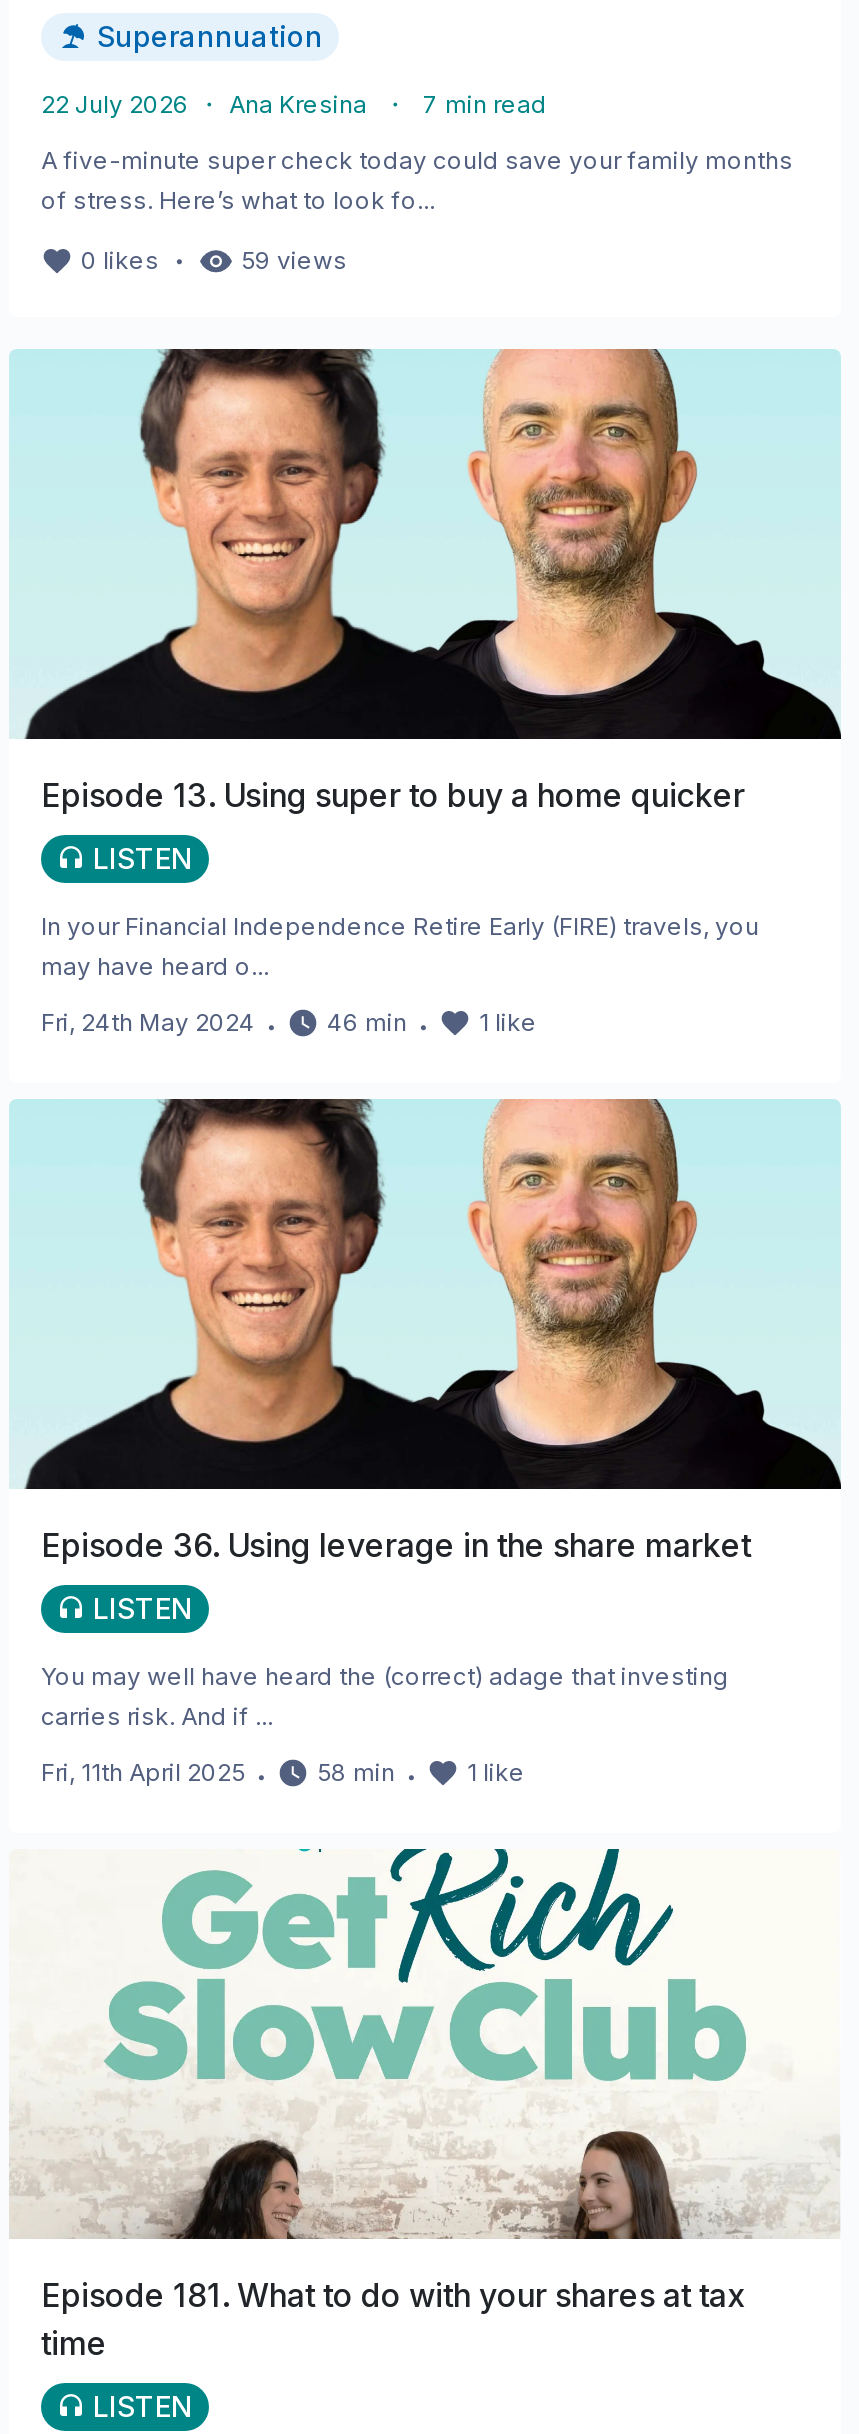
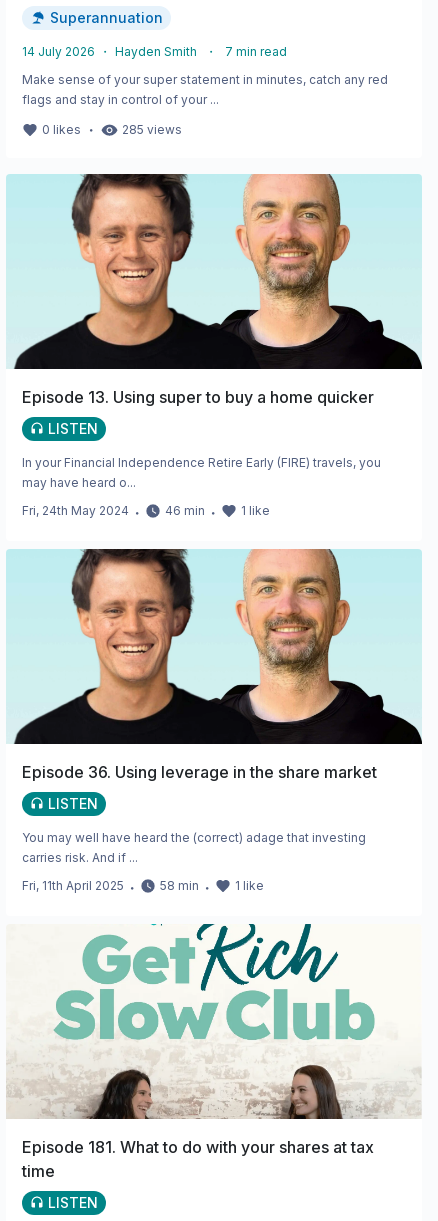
- 22 July 2026 ・ Ana Kresina ・ 7 min read
+ 14 July 2026 ・ Hayden Smith ・ 7 min read

- A five-minute super check today could save your family months
- of stress. Here’s what to look fo...
+ Make sense of your super statement in minutes, catch any red
+ flags and stay in control of your ...

- 0 likes ・ 59 views
+ 0 likes ・ 285 views
